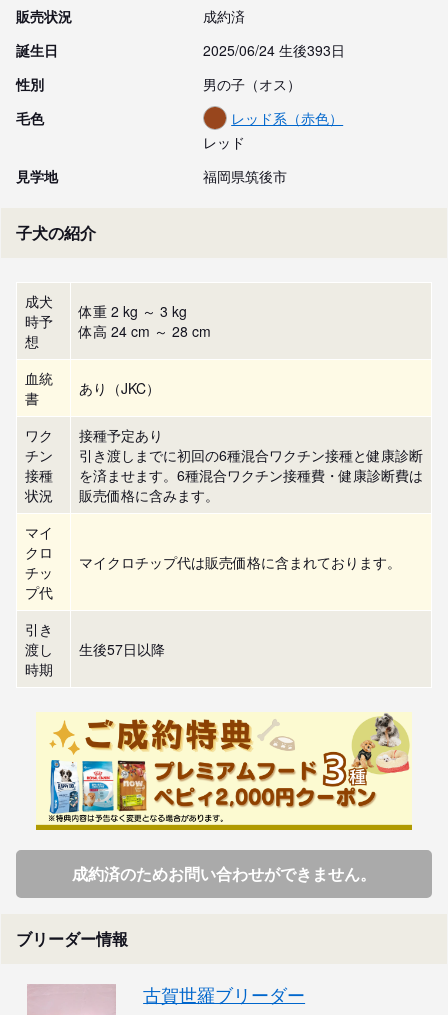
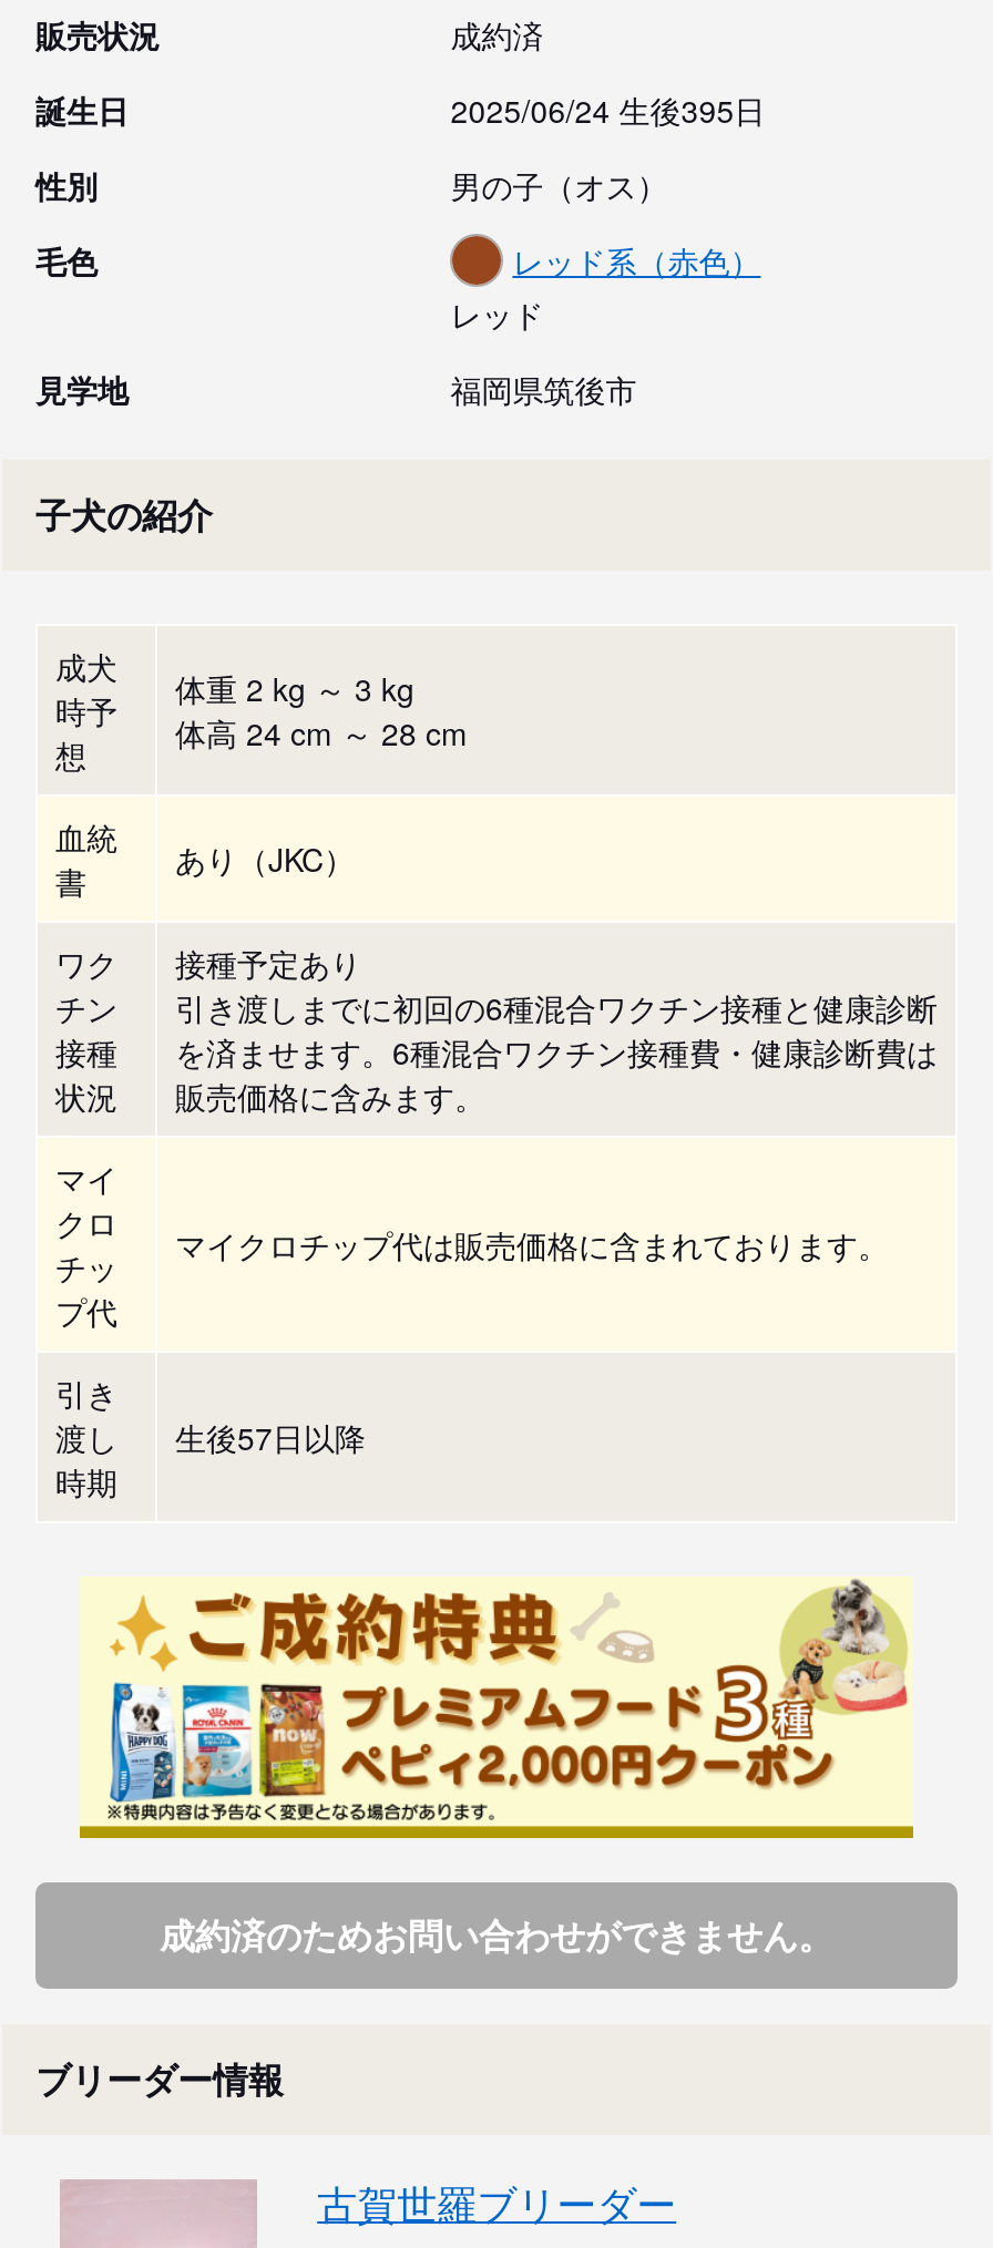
- 2025/06/24 生後393日
+ 2025/06/24 生後395日
